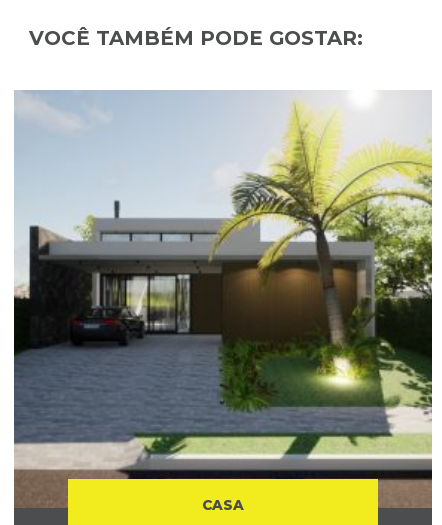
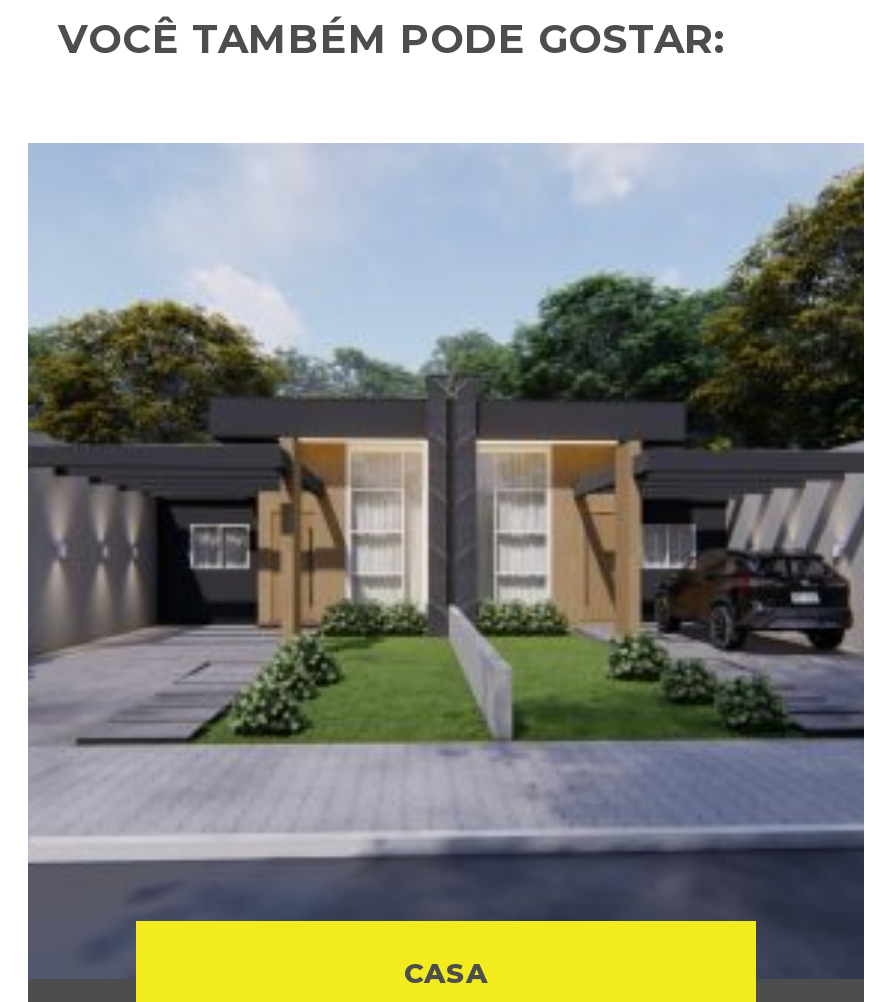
- [image]
+ [image]
